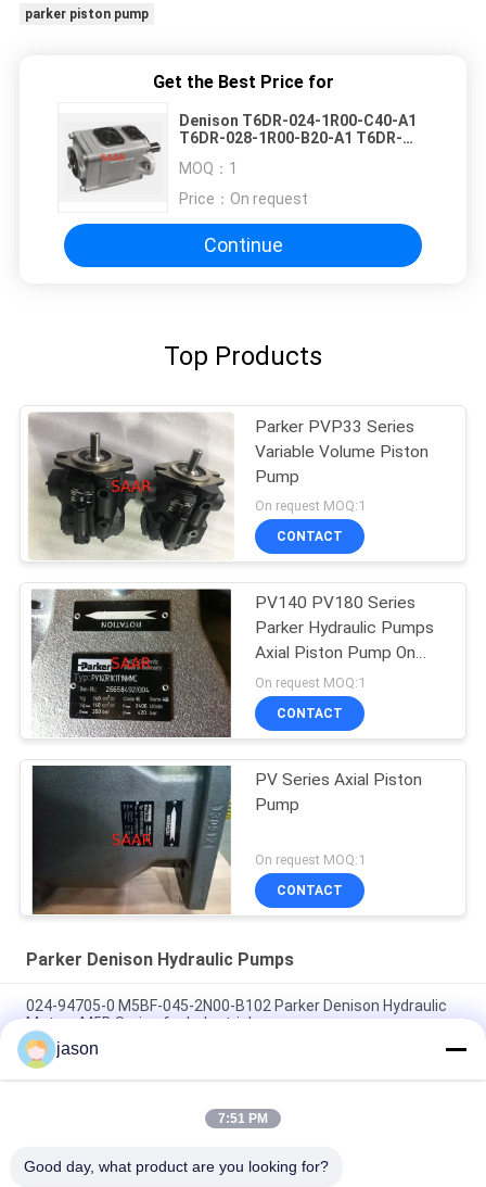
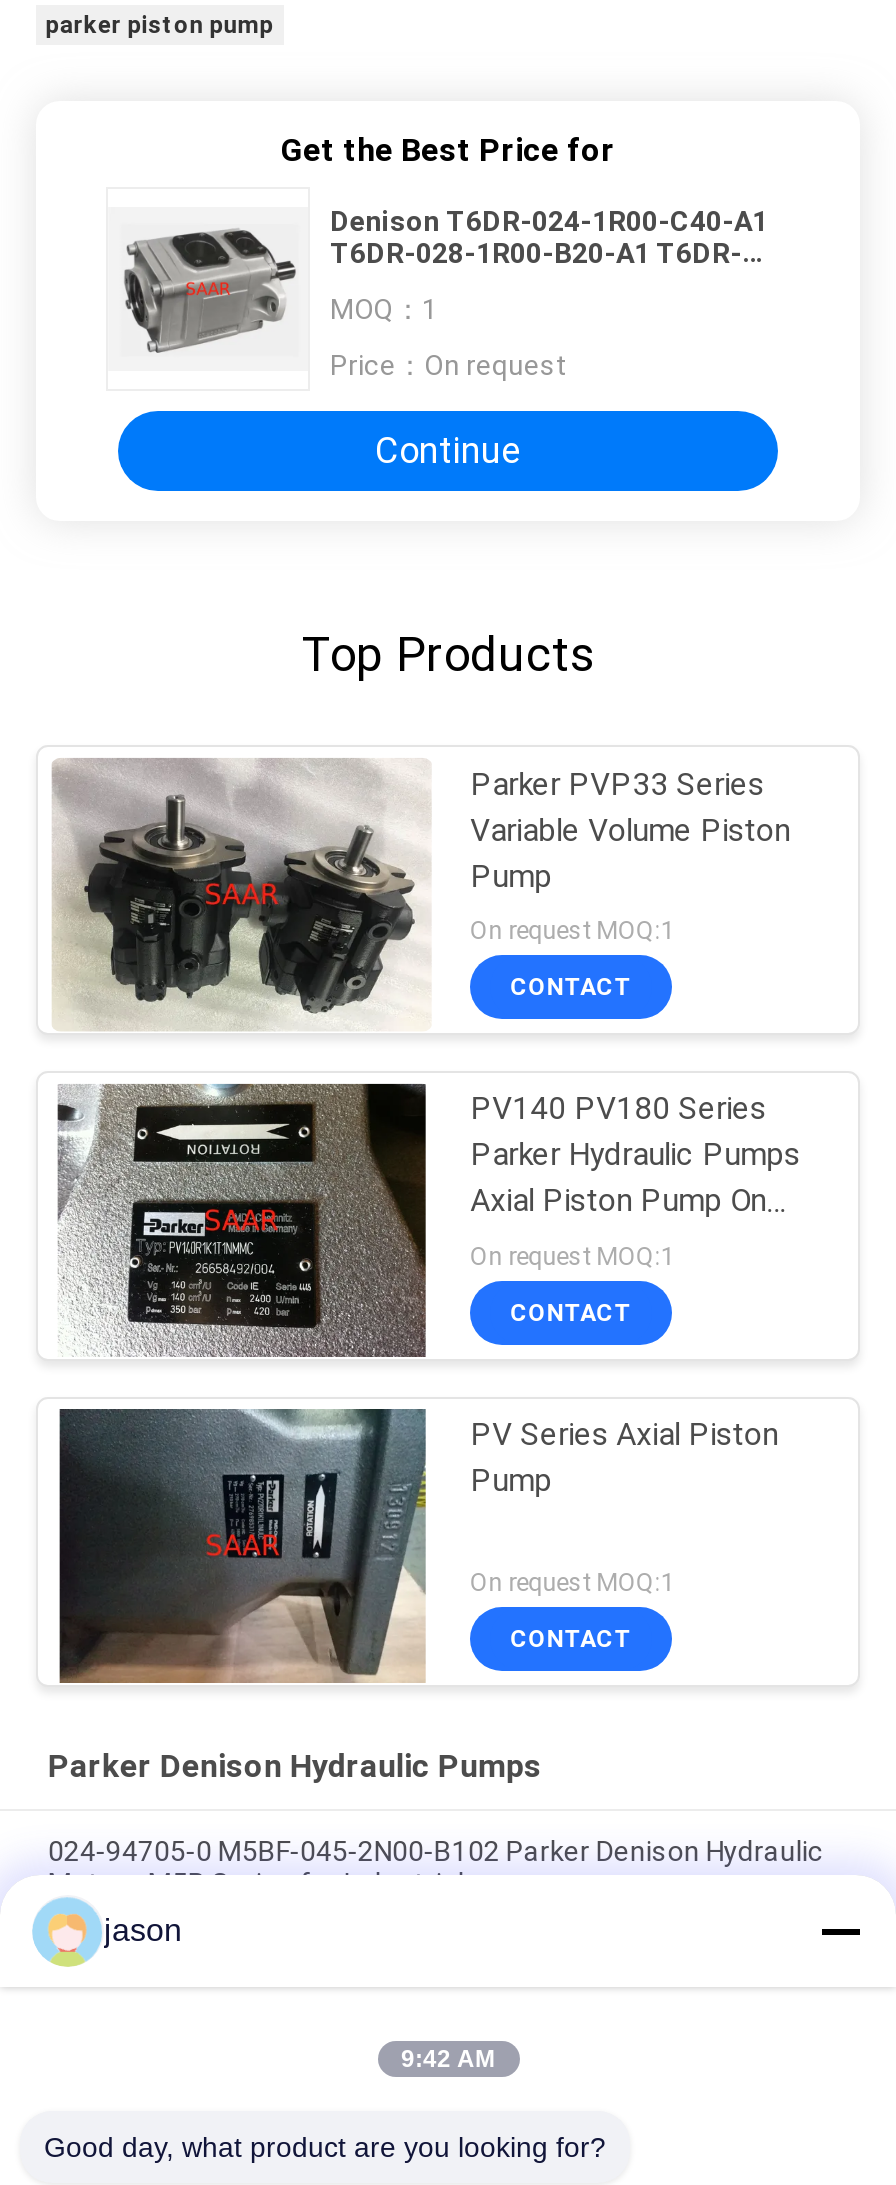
- 7:51 PM
+ 9:42 AM
